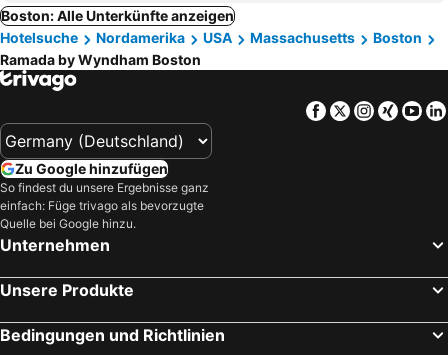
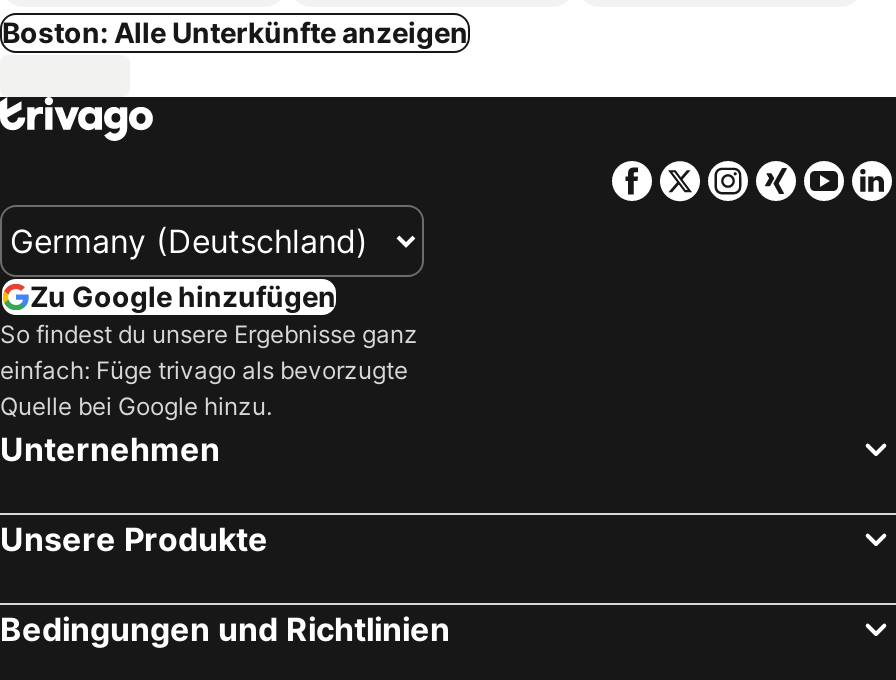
- Hotelsuche
- Nordamerika
- USA
- Massachusetts
- Boston
- Ramada by Wyndham Boston
